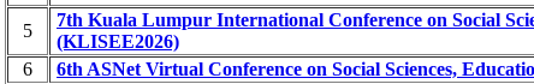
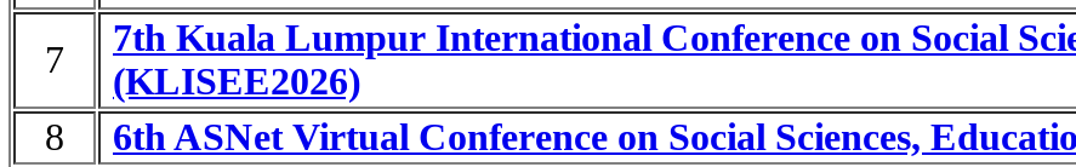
- 5
+ 7

- 6
+ 8
